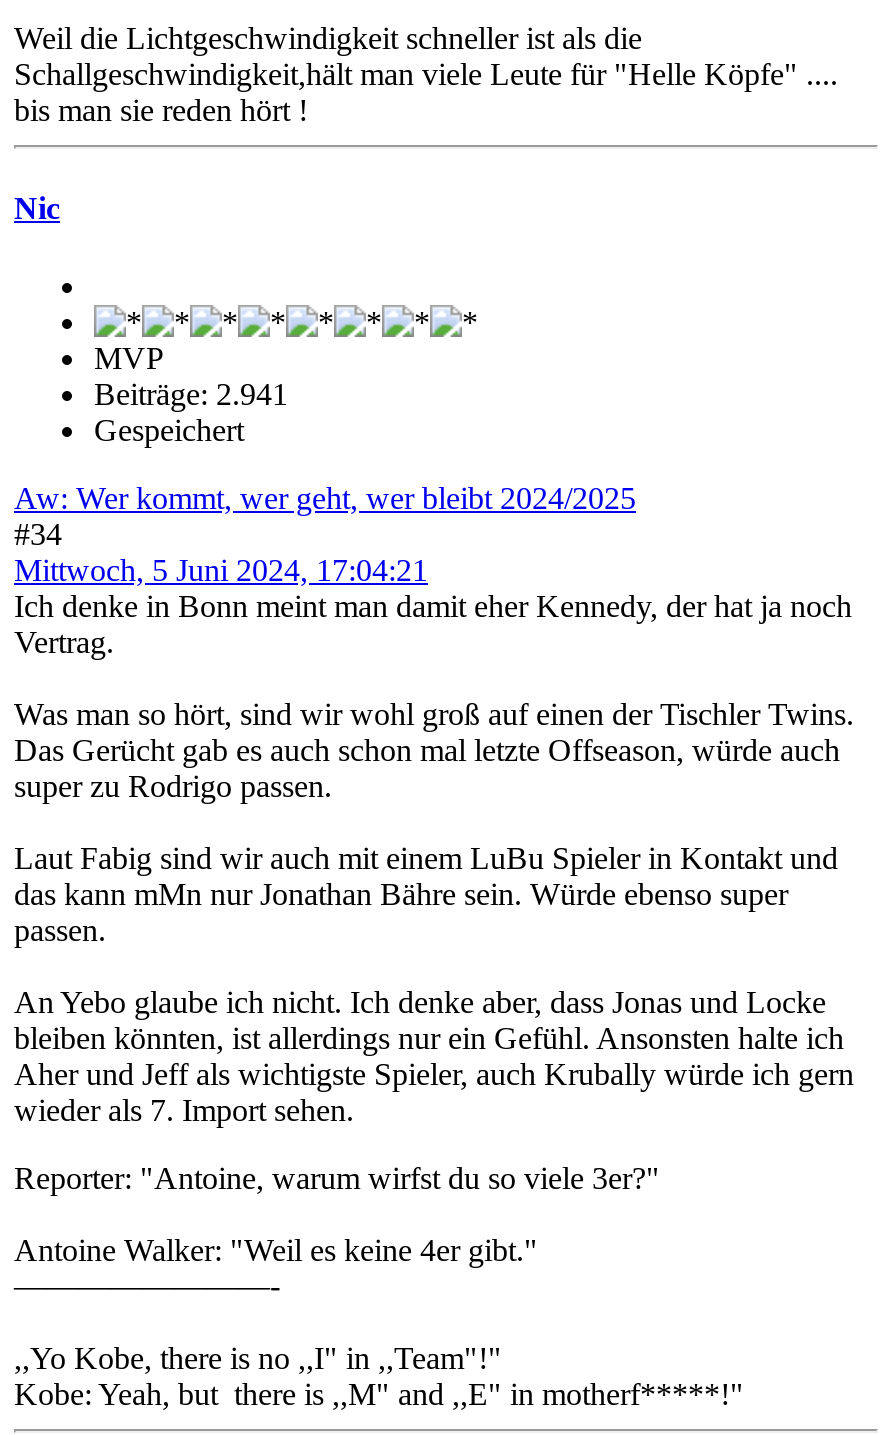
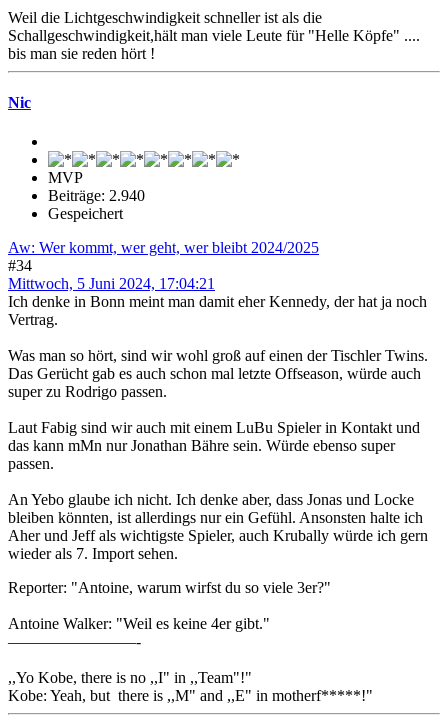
- Beiträge: 2.941
+ Beiträge: 2.940
